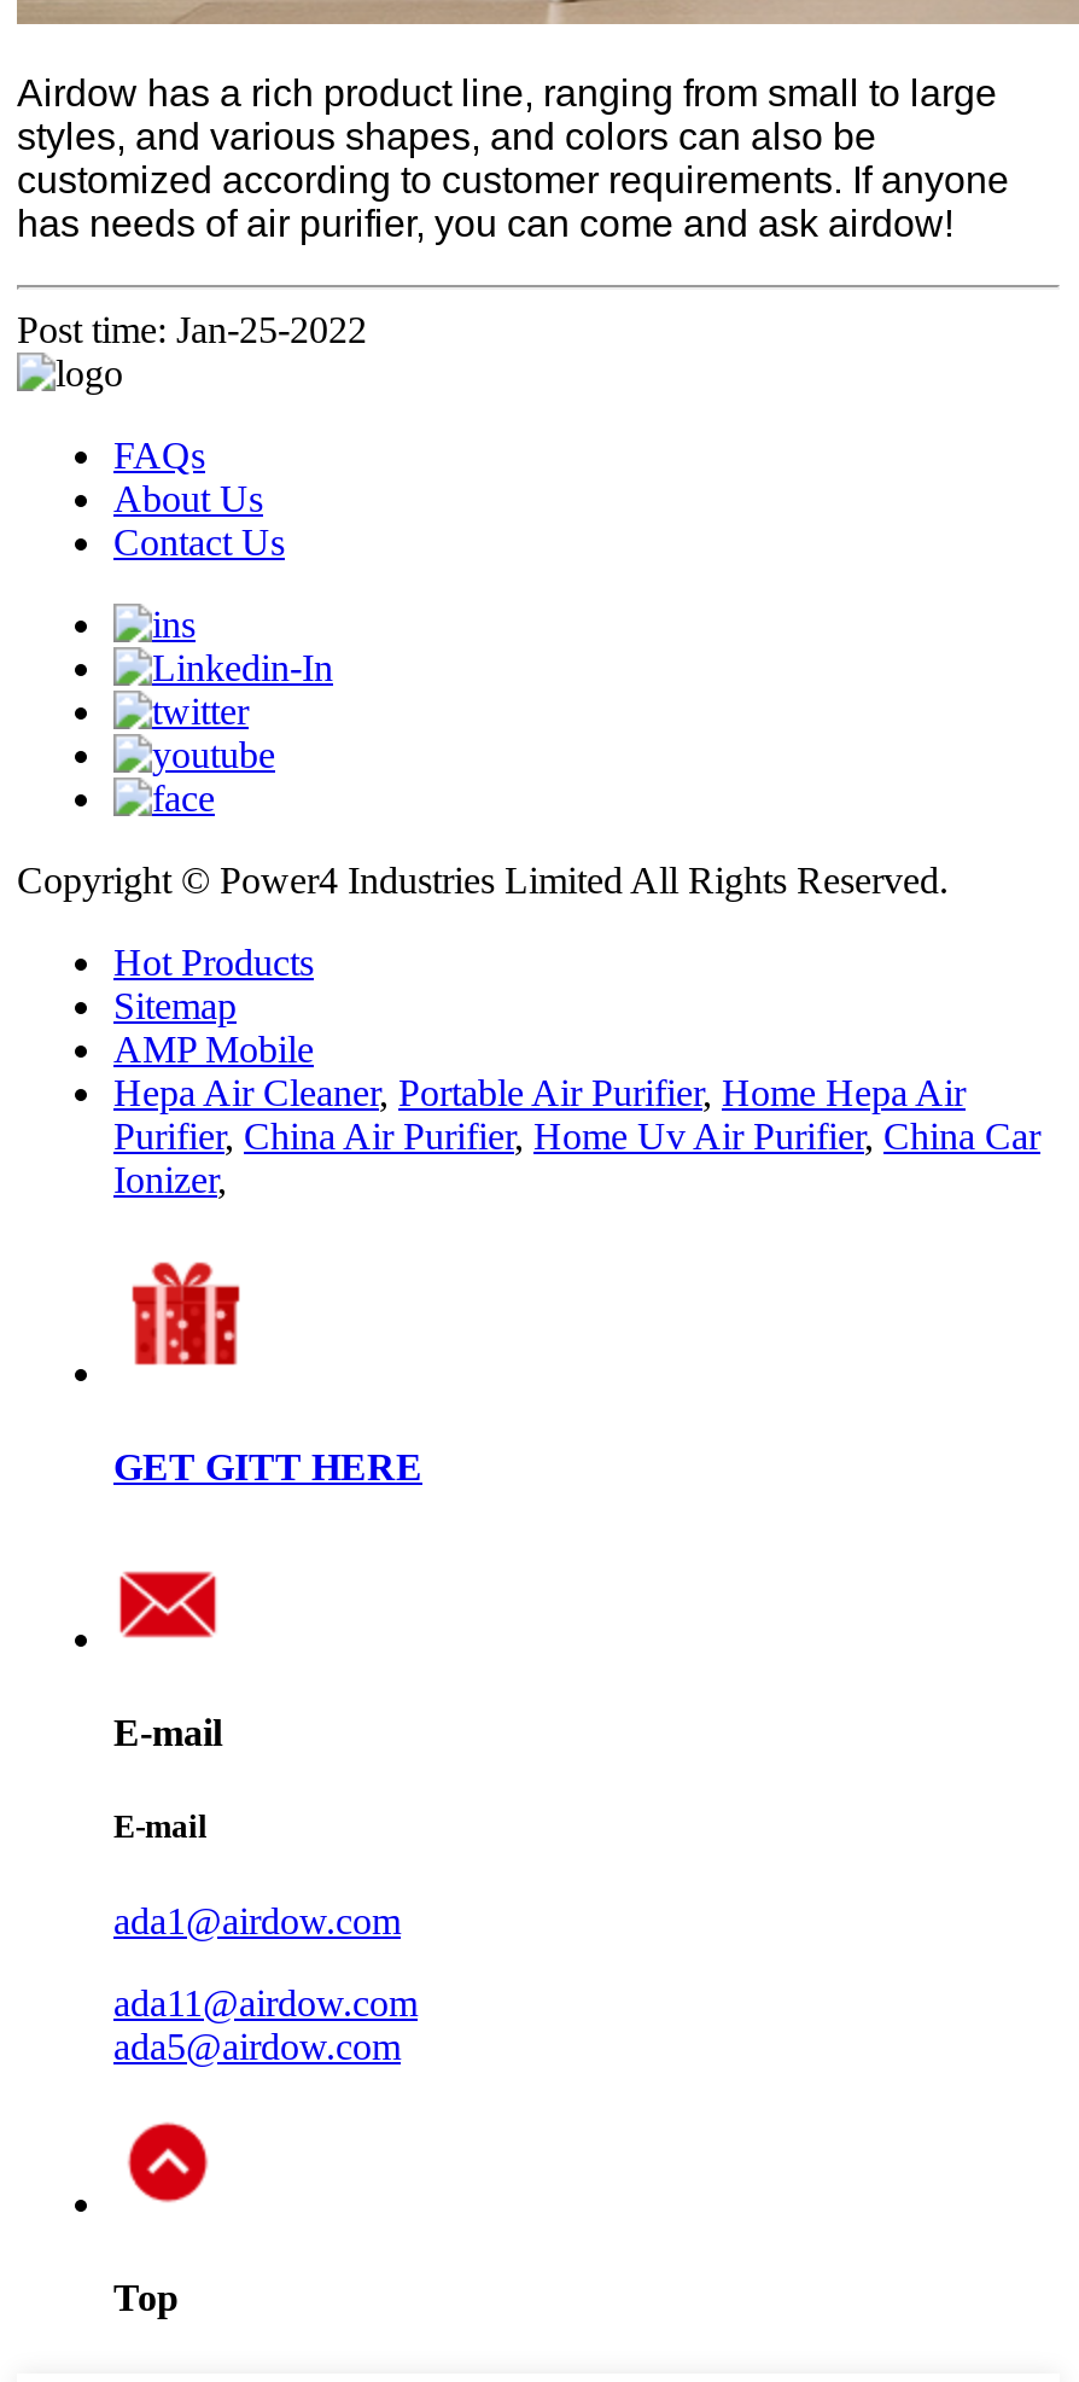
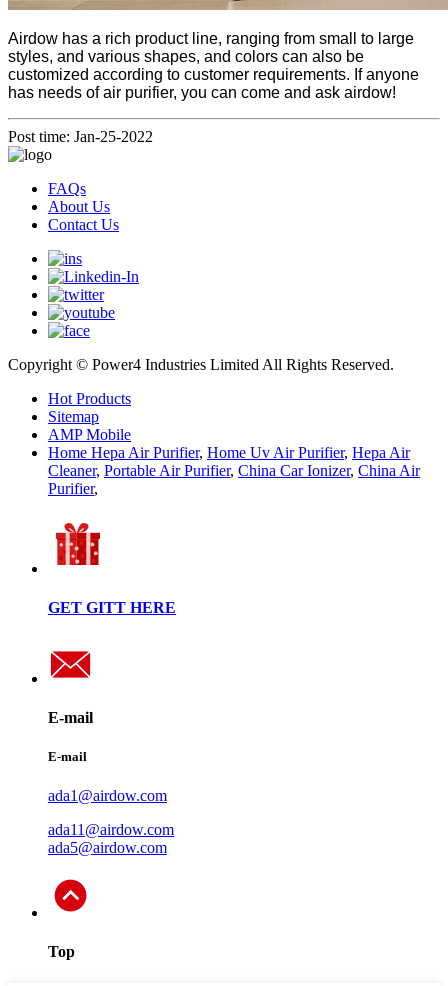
- Hepa Air Cleaner, Portable Air Purifier, Home Hepa Air
- Purifier, China Air Purifier, Home Uv Air Purifier,China Car
- Ionizer,
+ Home Hepa Air Purifier, Home Uv Air Purifier, Hepa Air
+ Cleaner, Portable Air Purifier, China Car Ionizer,China Air
+ Purifier,
